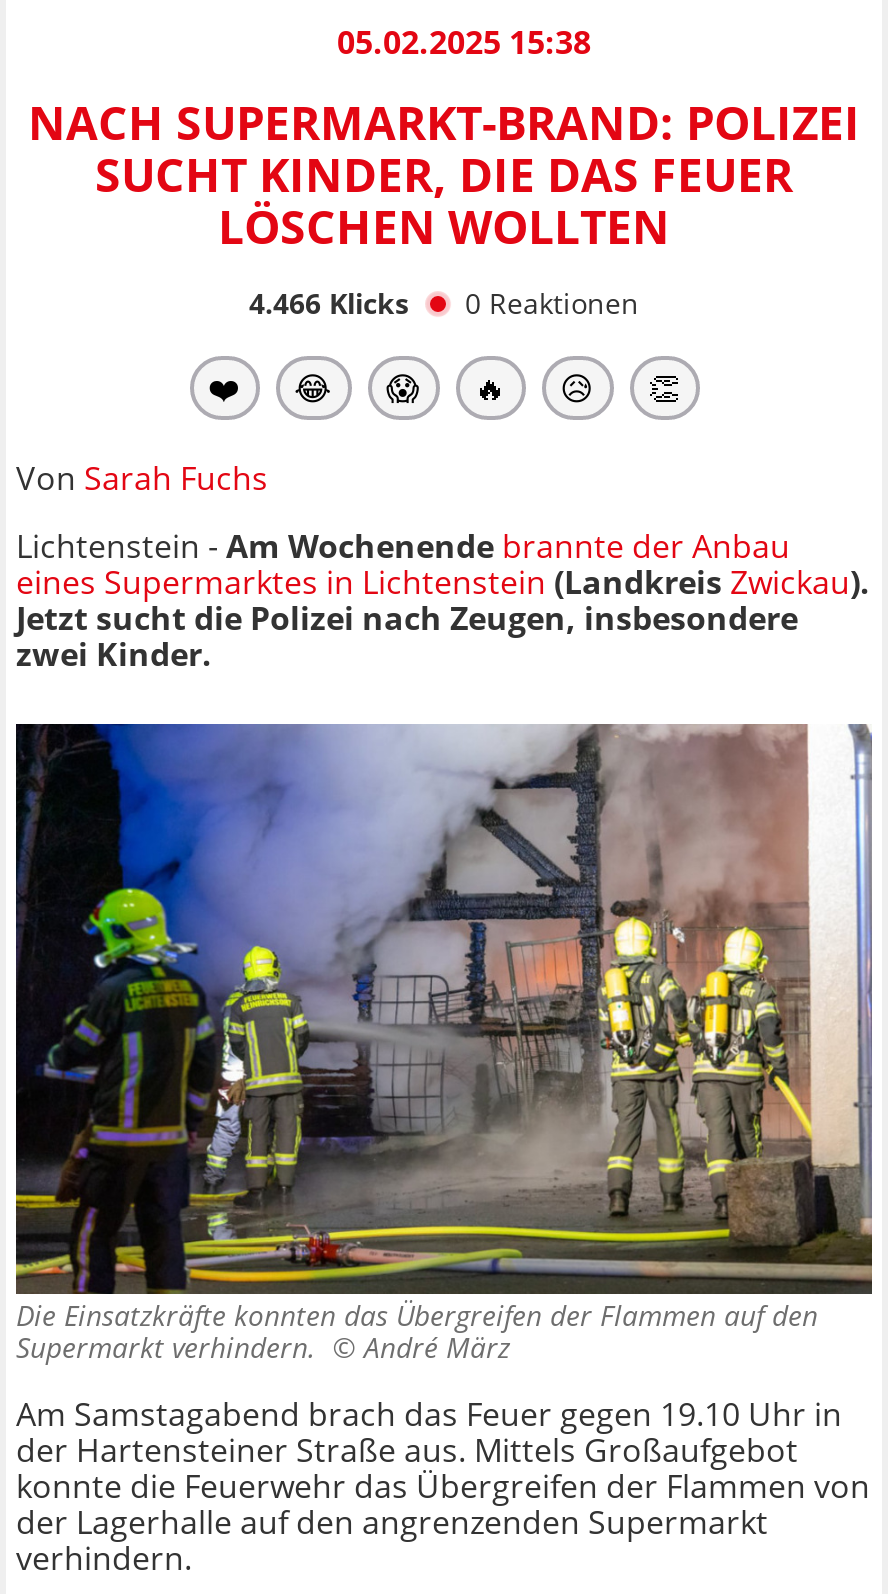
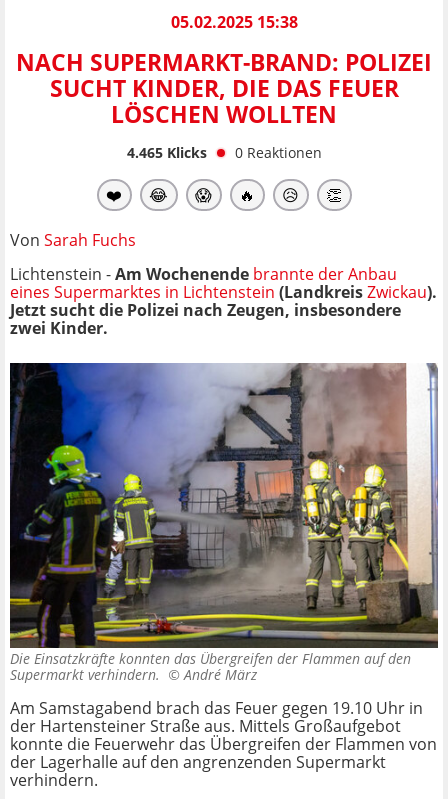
- 4.466 Klicks 0 Reaktionen
+ 4.465 Klicks 0 Reaktionen
